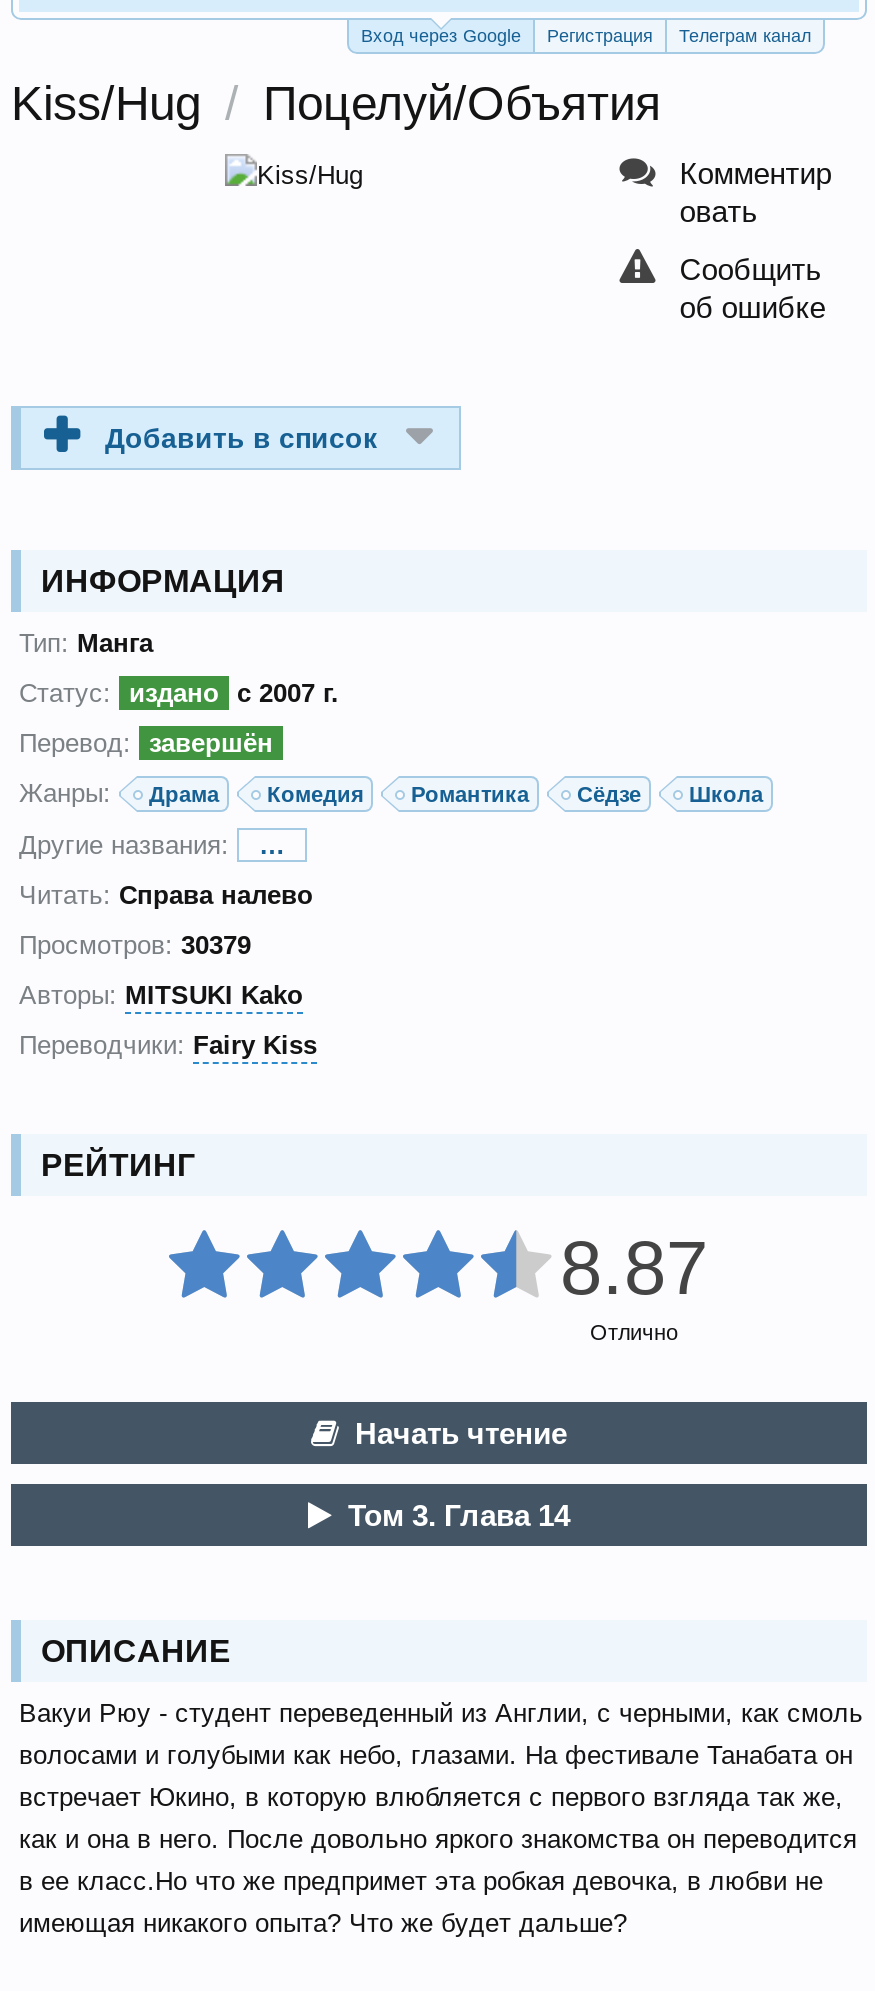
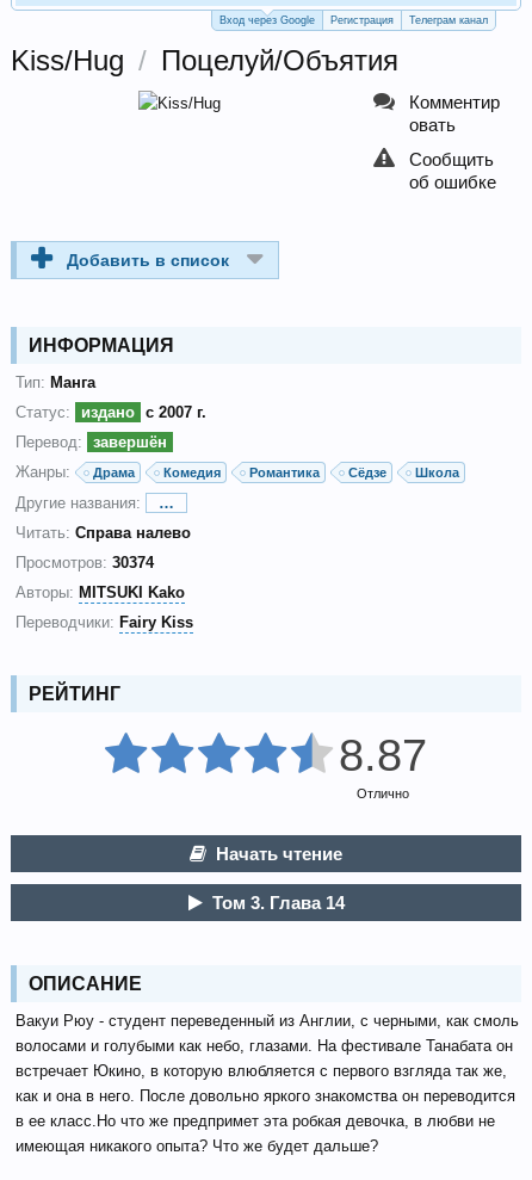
- Просмотров: 30379
+ Просмотров: 30374
